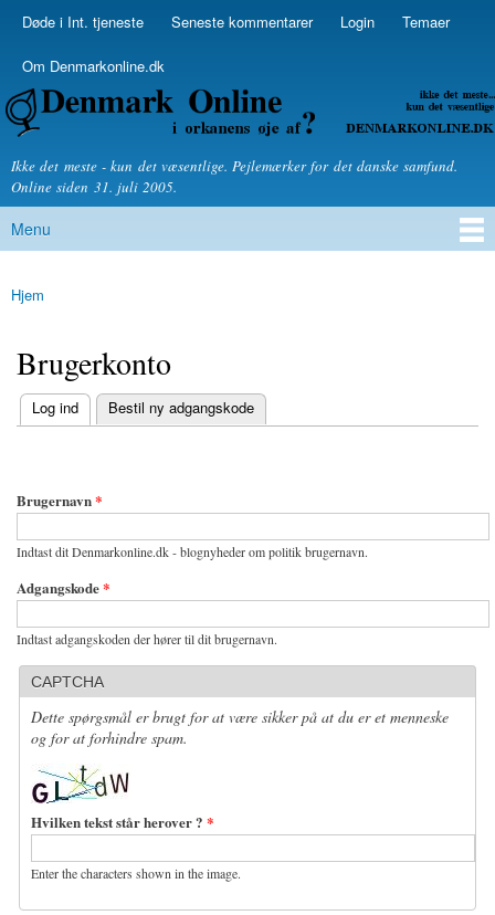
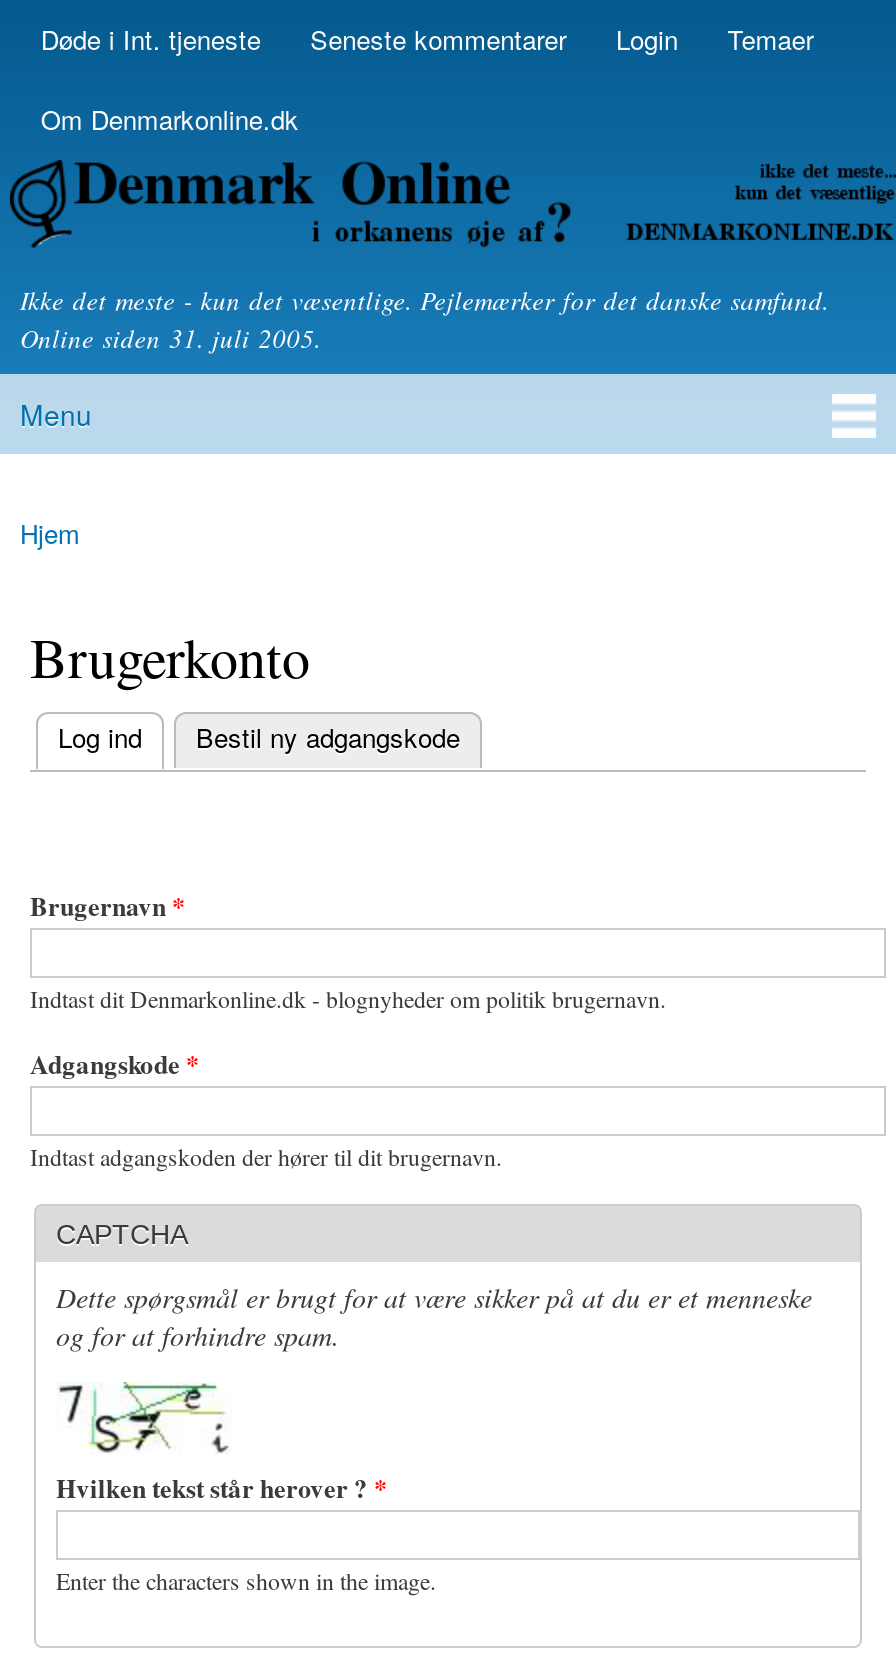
- [image]
+ [image]
